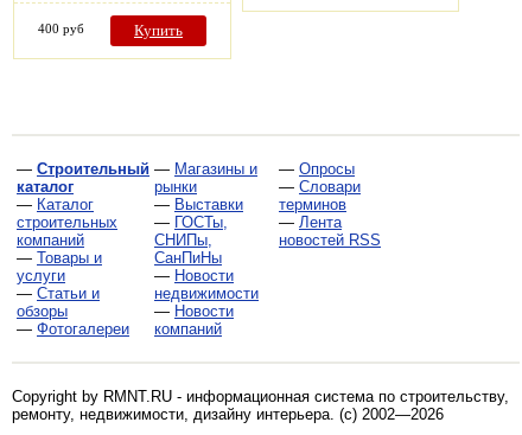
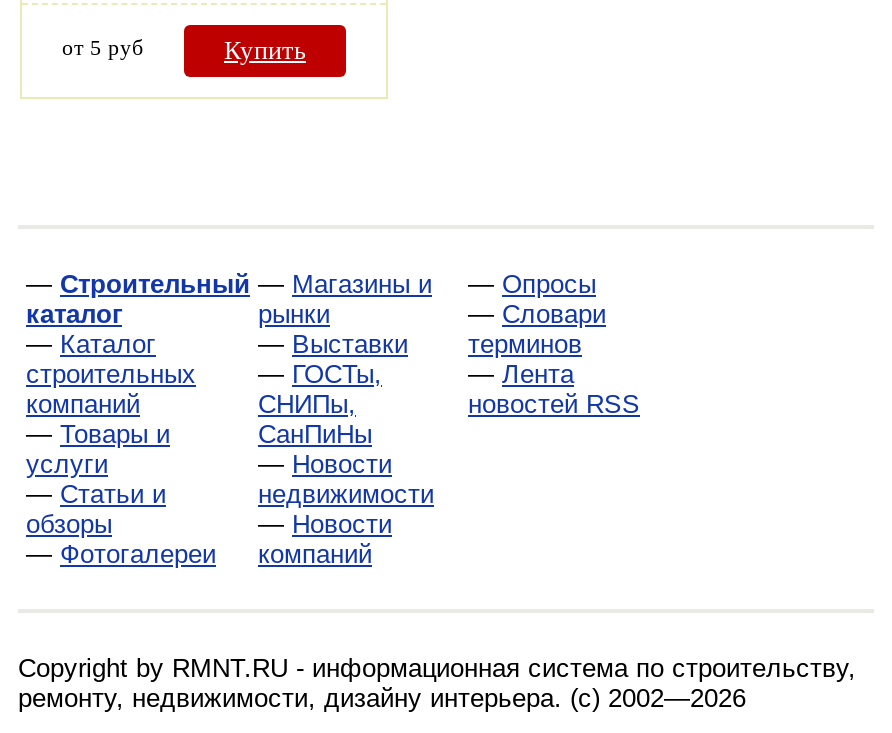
- 400 руб
+ от 5 руб
